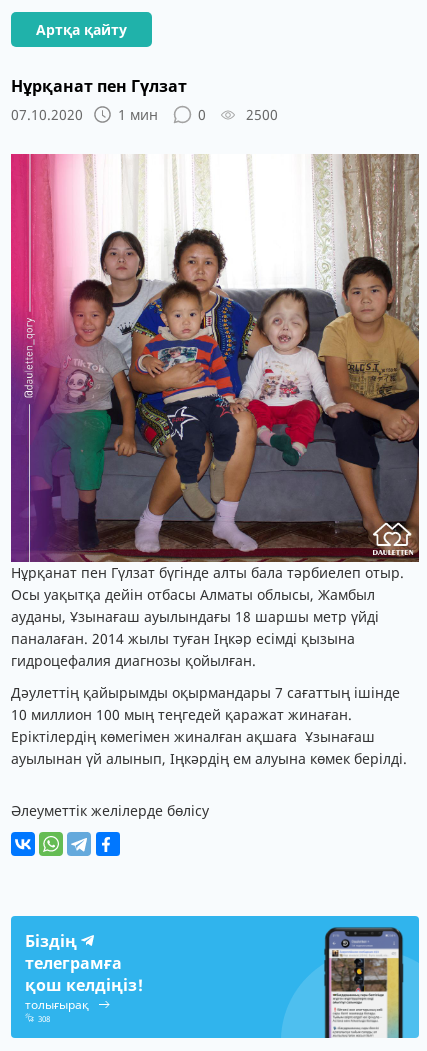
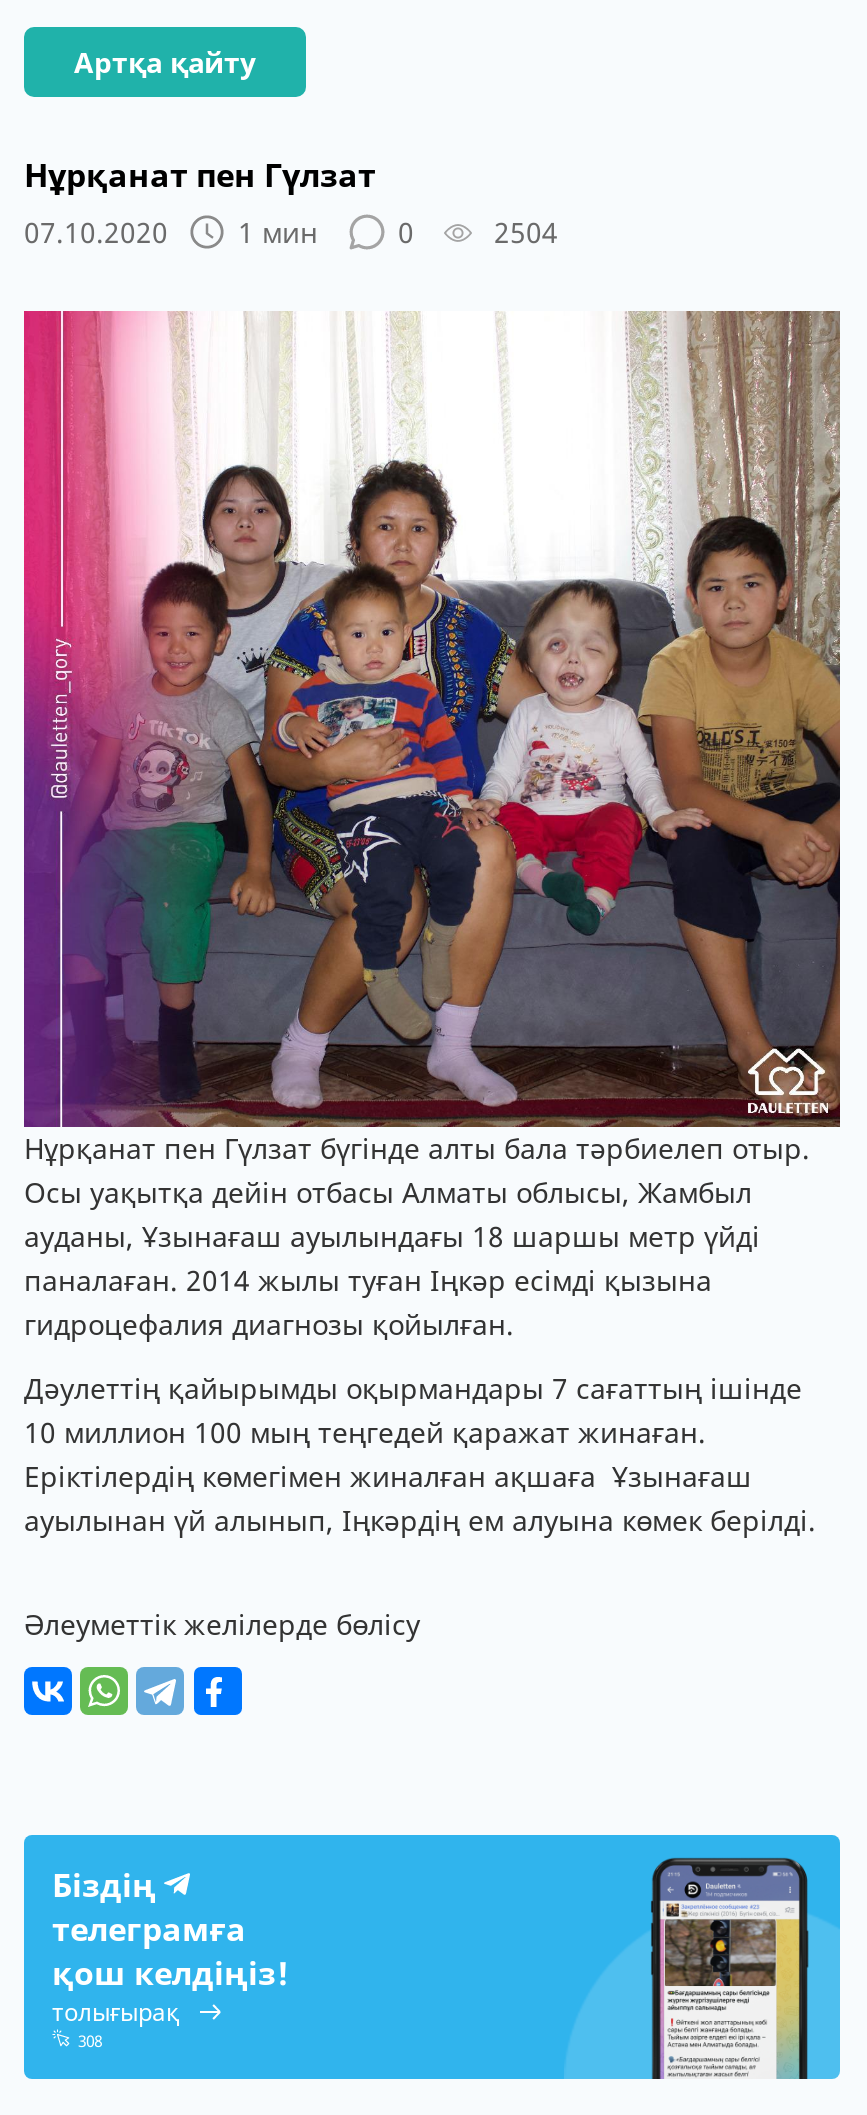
- 2500
+ 2504
